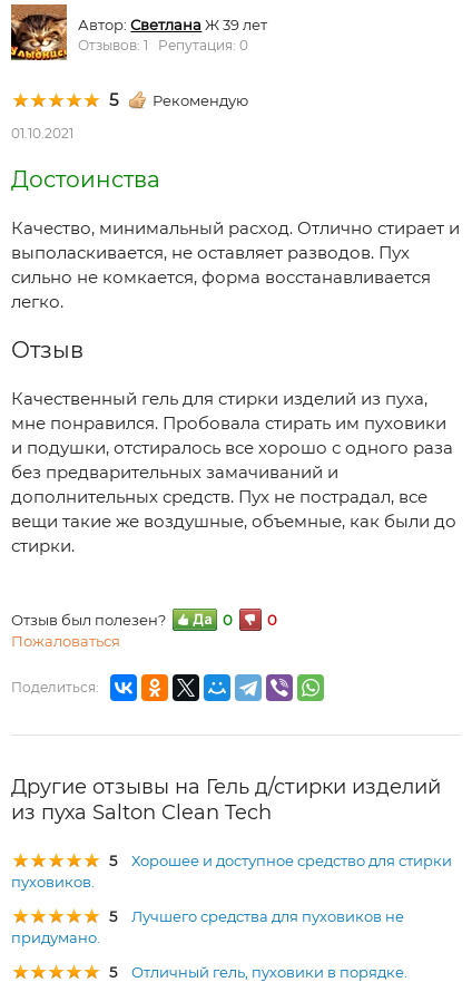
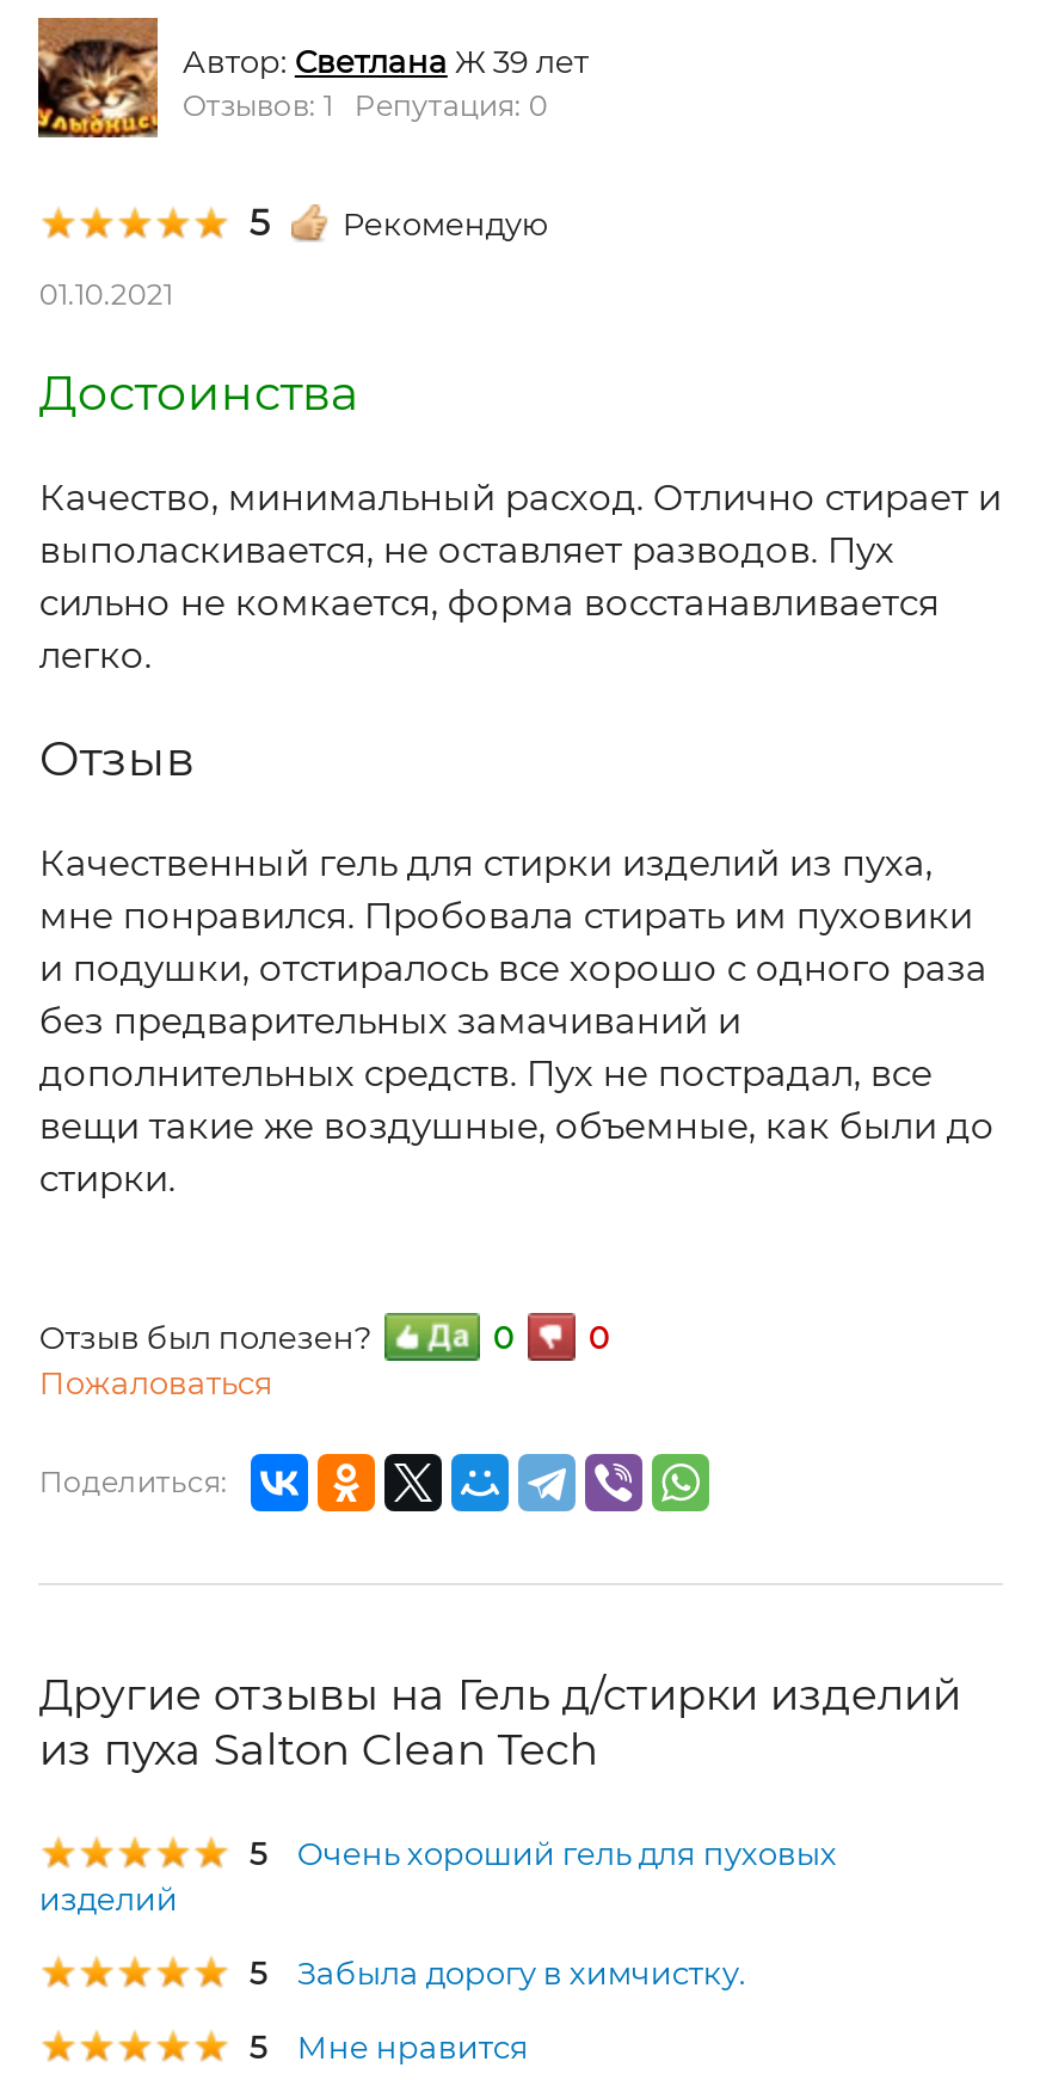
- Хорошее и доступное средство для стирки
- пуховиков.
+ Очень хороший гель для пуховых
+ изделий

- Лучшего средства для пуховиков не
- придумано.
+ Забыла дорогу в химчистку.

- Отличный гель, пуховики в порядке.
+ Мне нравится
